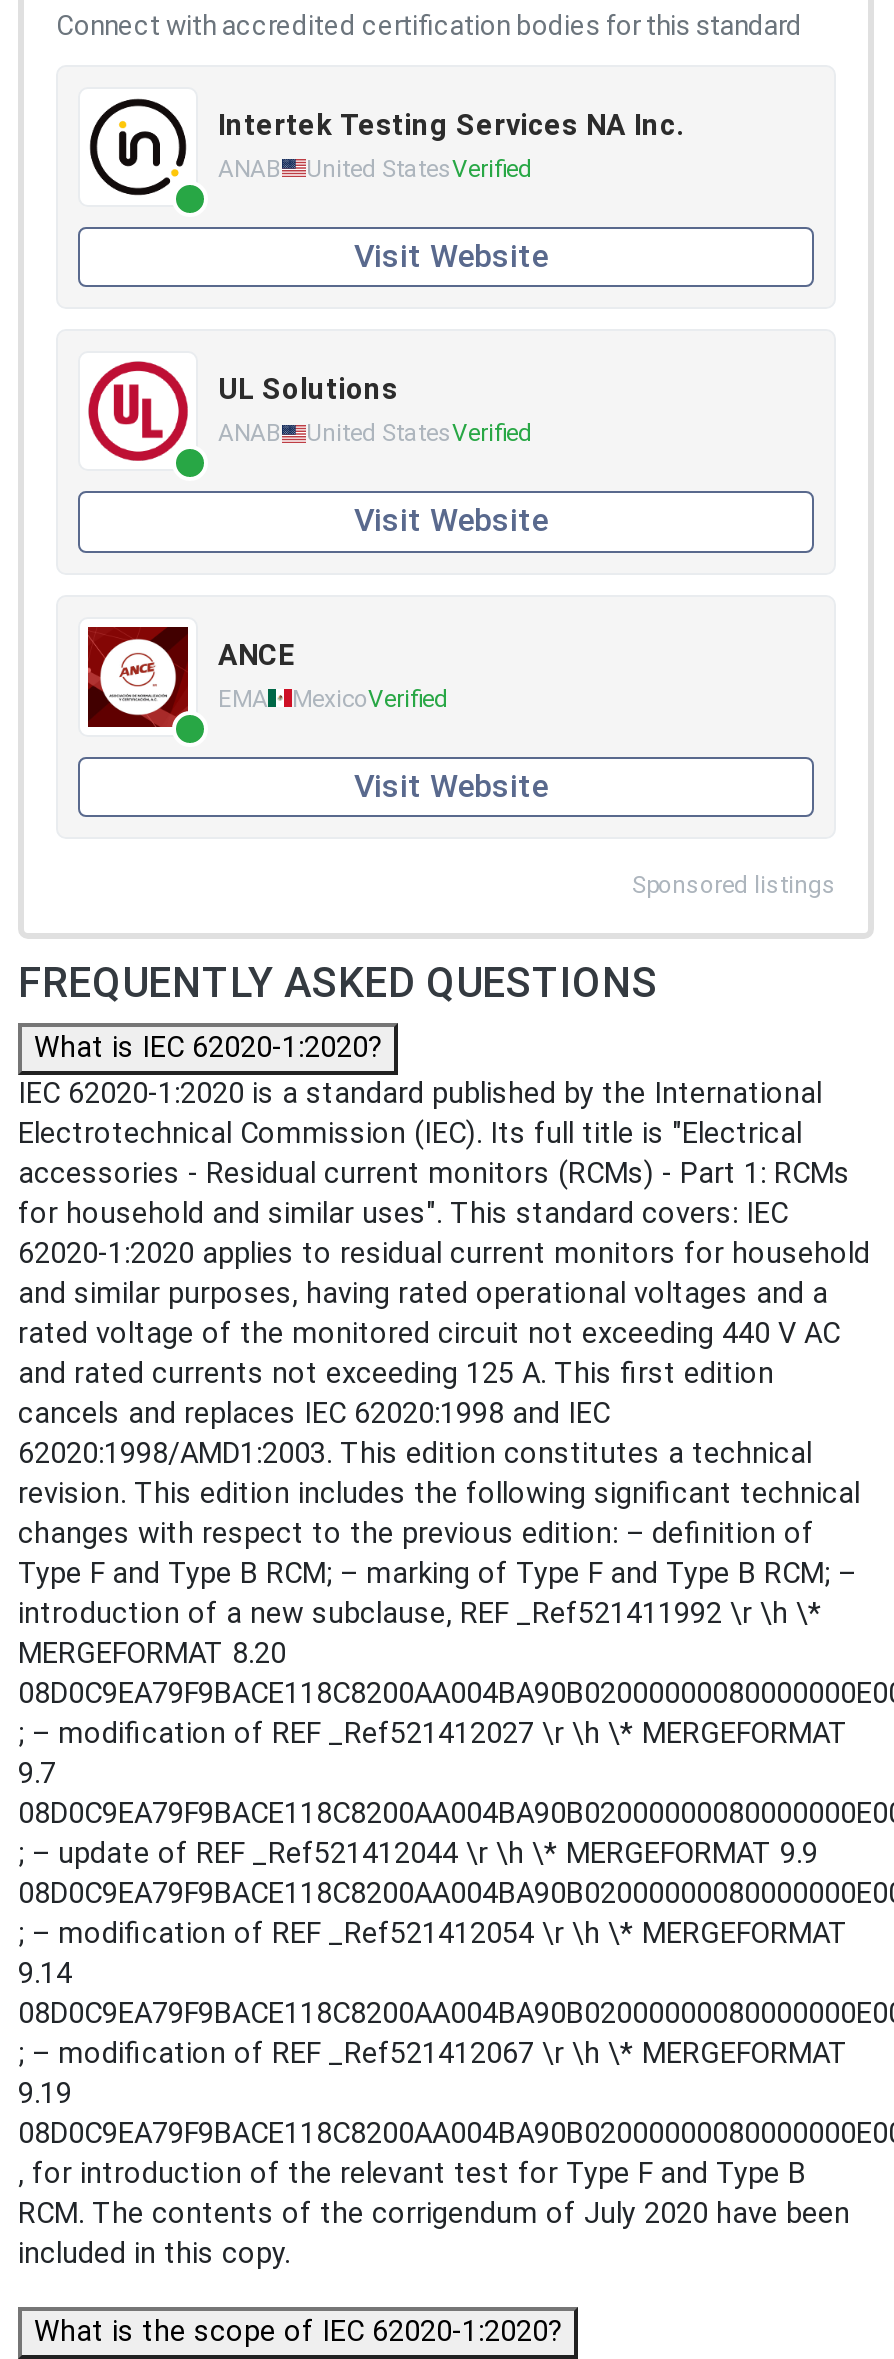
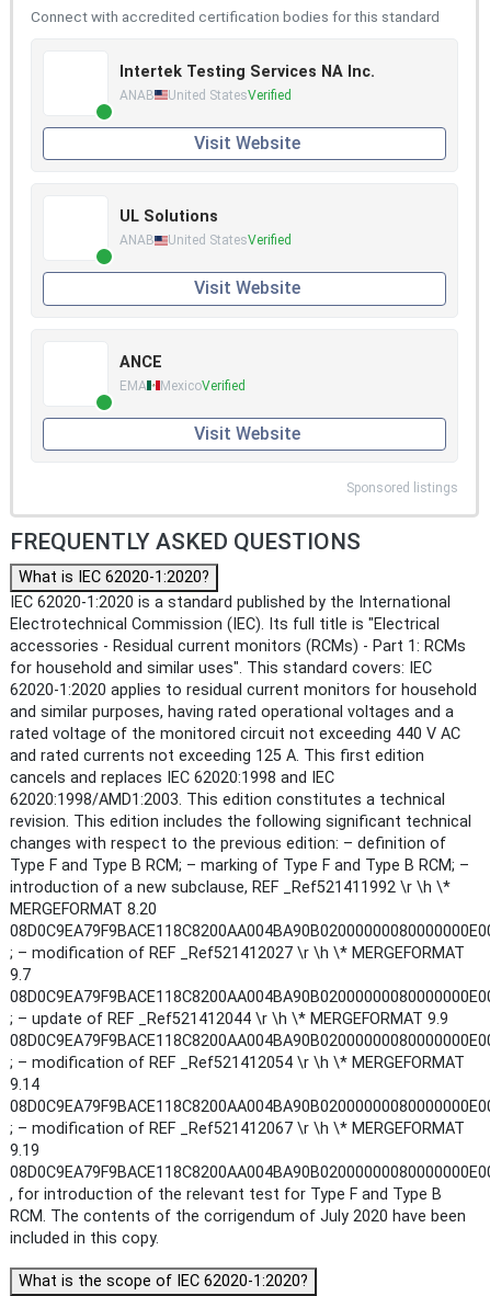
- [image]

- [image]

- [image]
